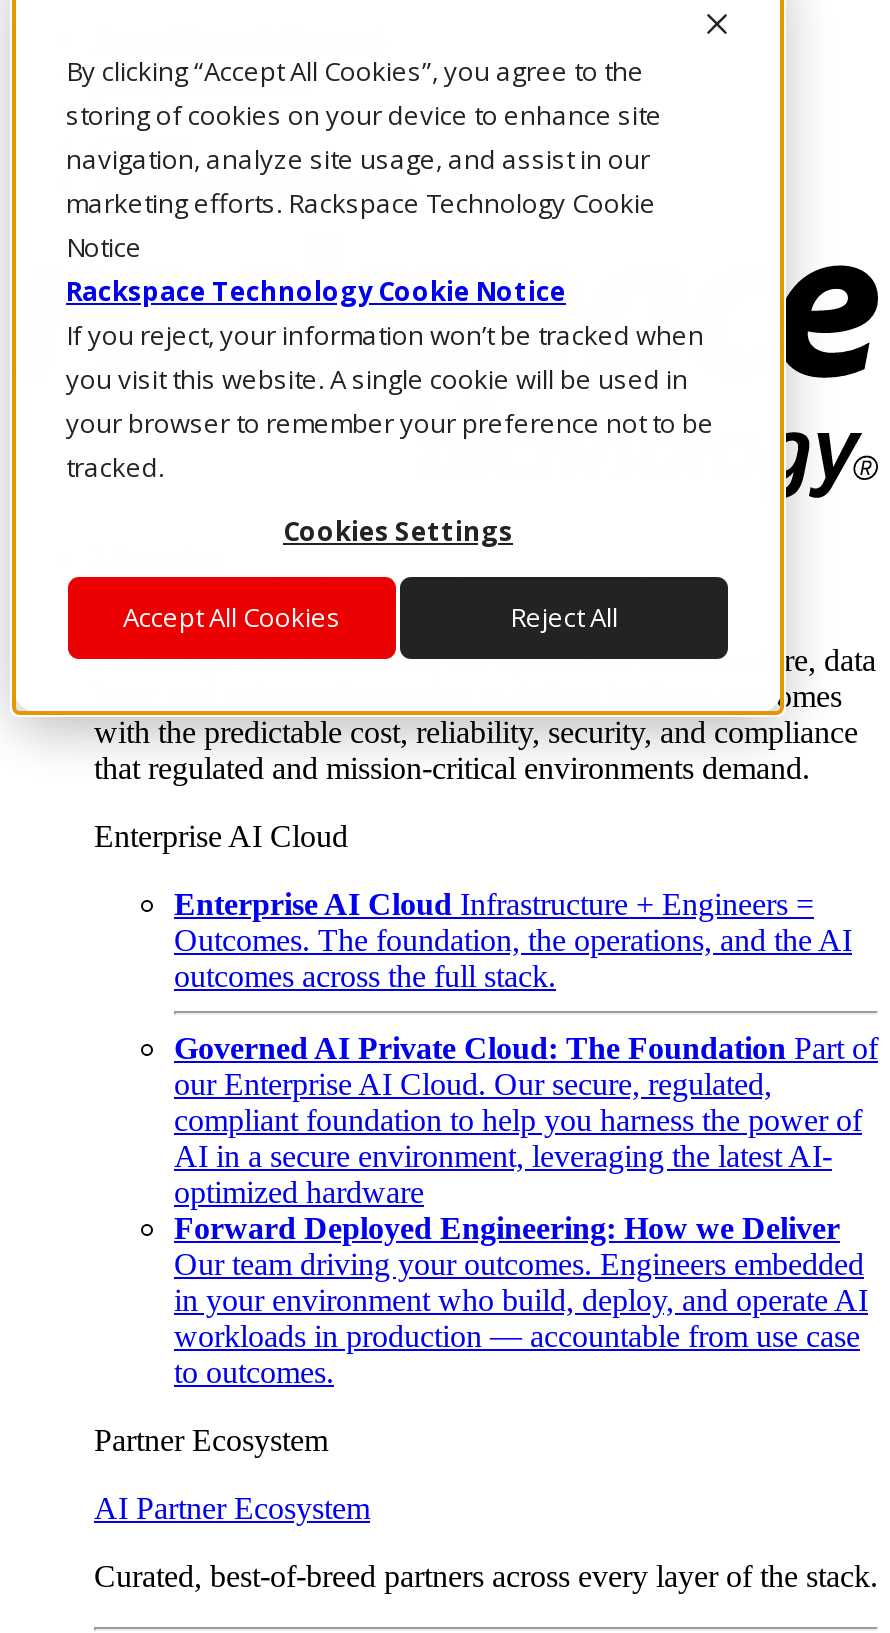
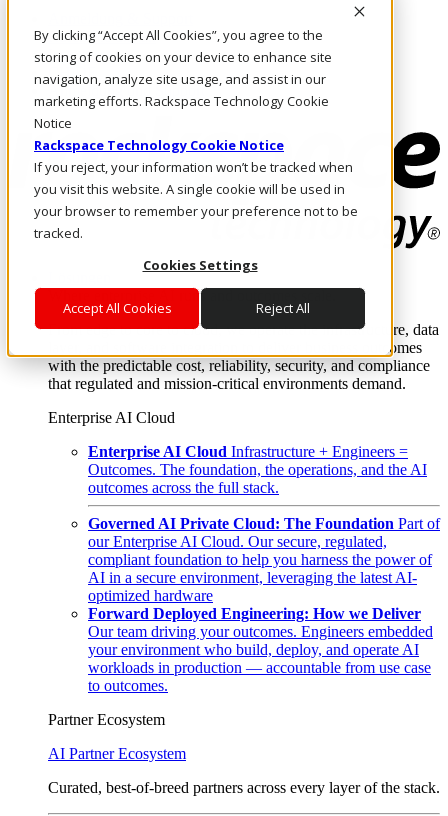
- in your environment who build, deploy, and operate AI
+ your environment who build, deploy, and operate AI
